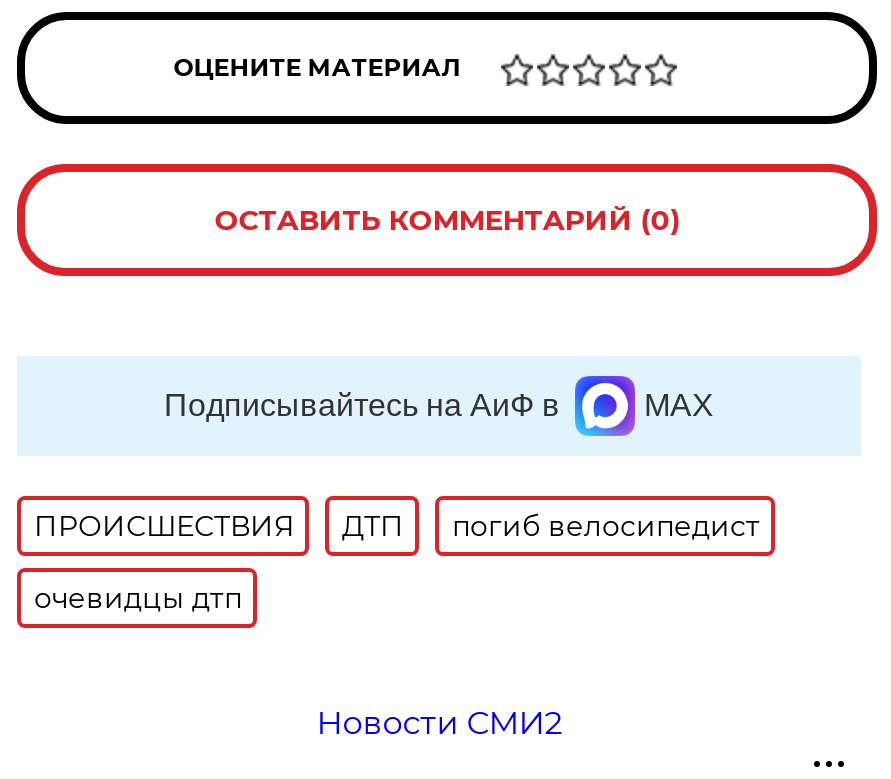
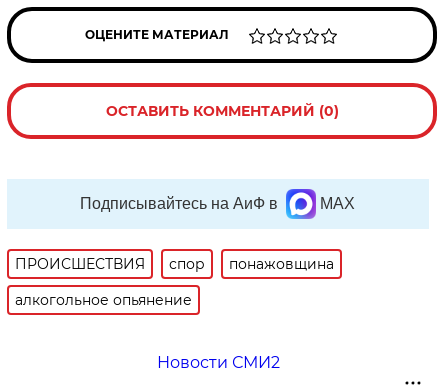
- ДТП
- погиб велосипедист
+ спор
+ понажовщина

- очевидцы дтп
+ алкогольное опьянение
